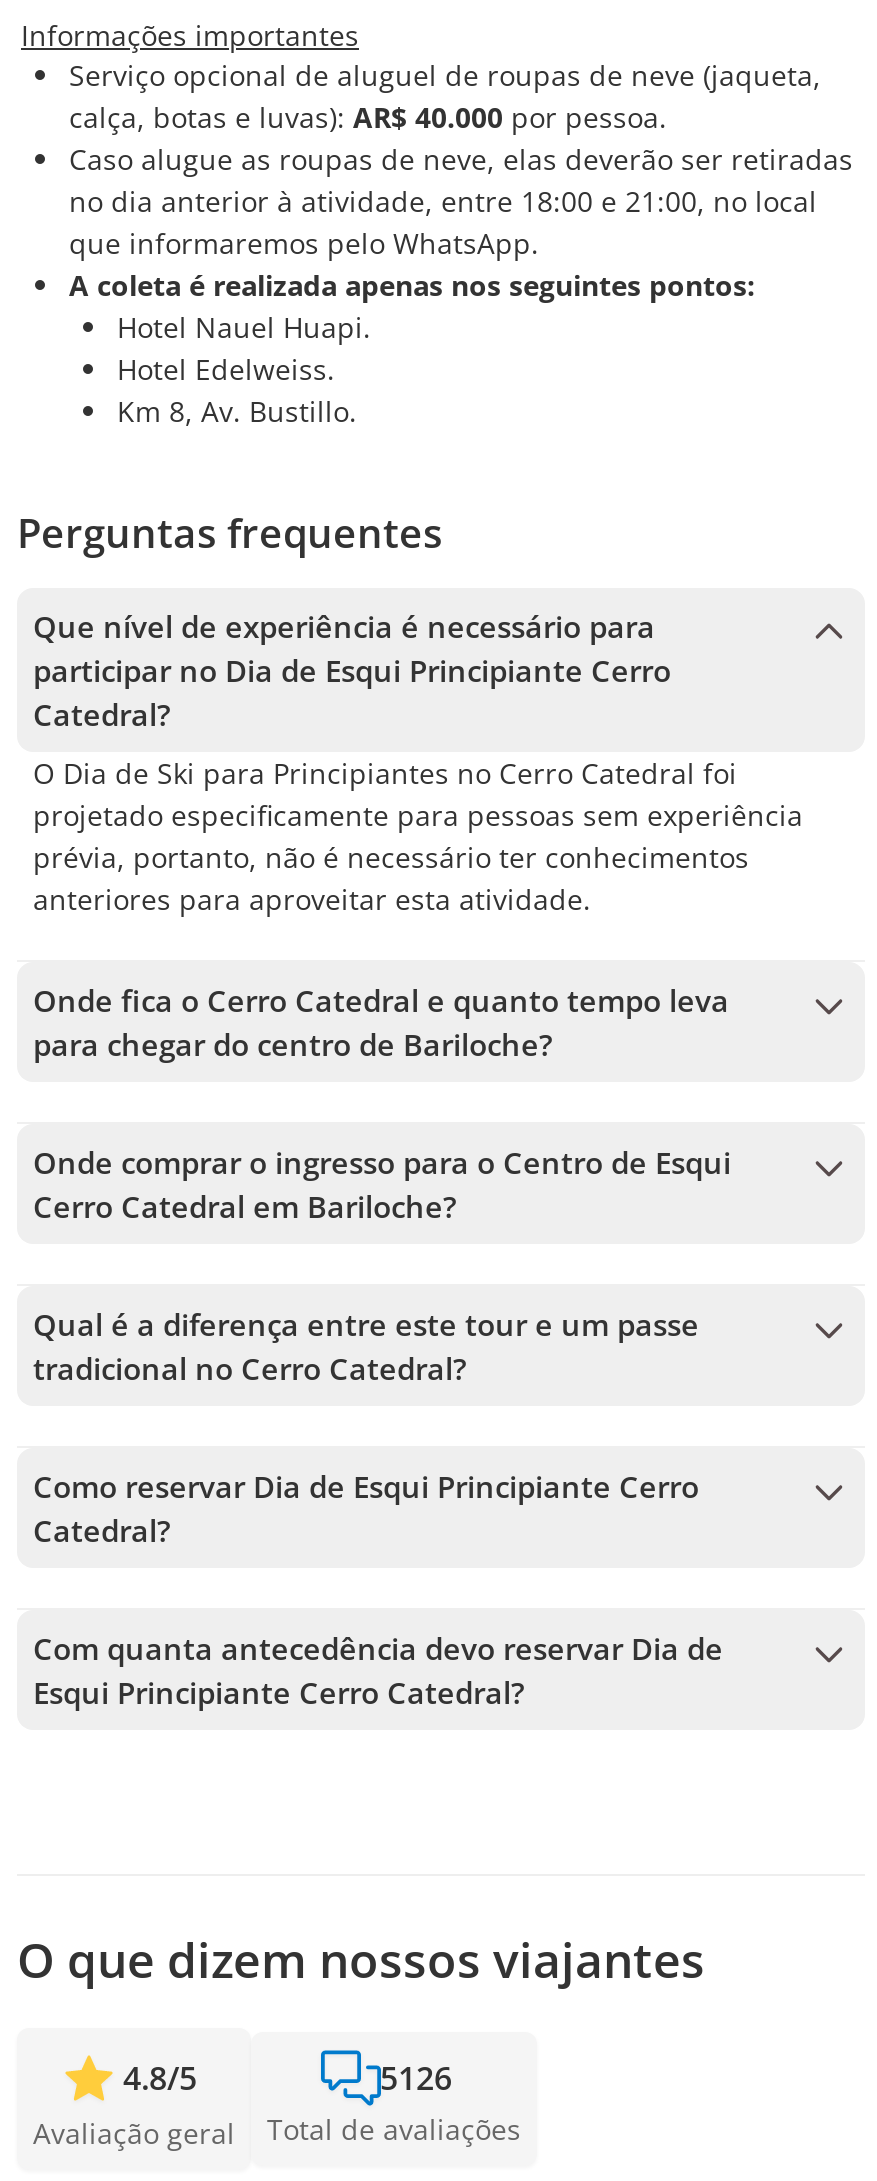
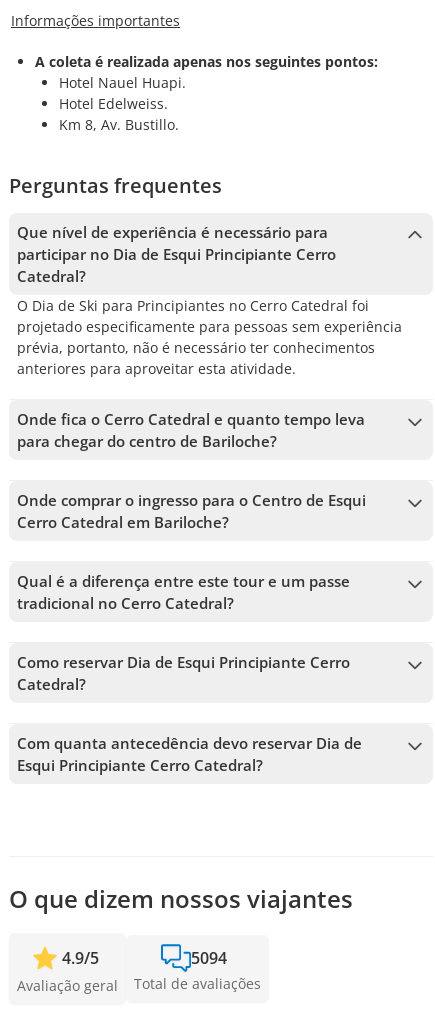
- Serviço opcional de aluguel de roupas de neve (jaqueta,
- calça, botas e luvas): AR$ 40.000 por pessoa.
- Caso alugue as roupas de neve, elas deverão ser retiradas
- no dia anterior à atividade, entre 18:00 e 21:00, no local
- que informaremos pelo WhatsApp.

- 4.8/5
+ 4.9/5

- 5126
+ 5094
